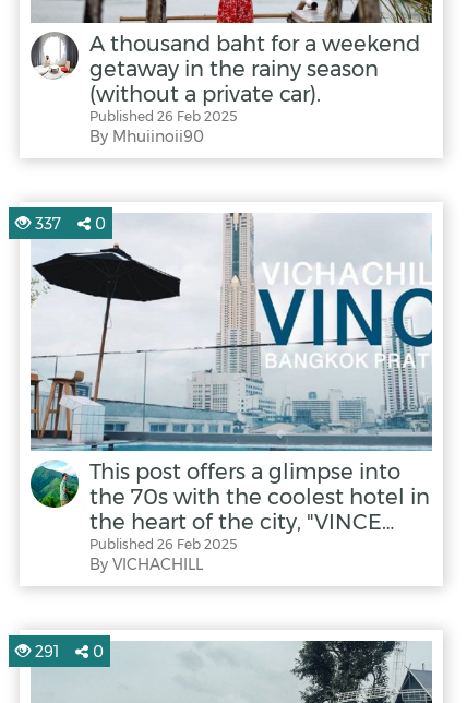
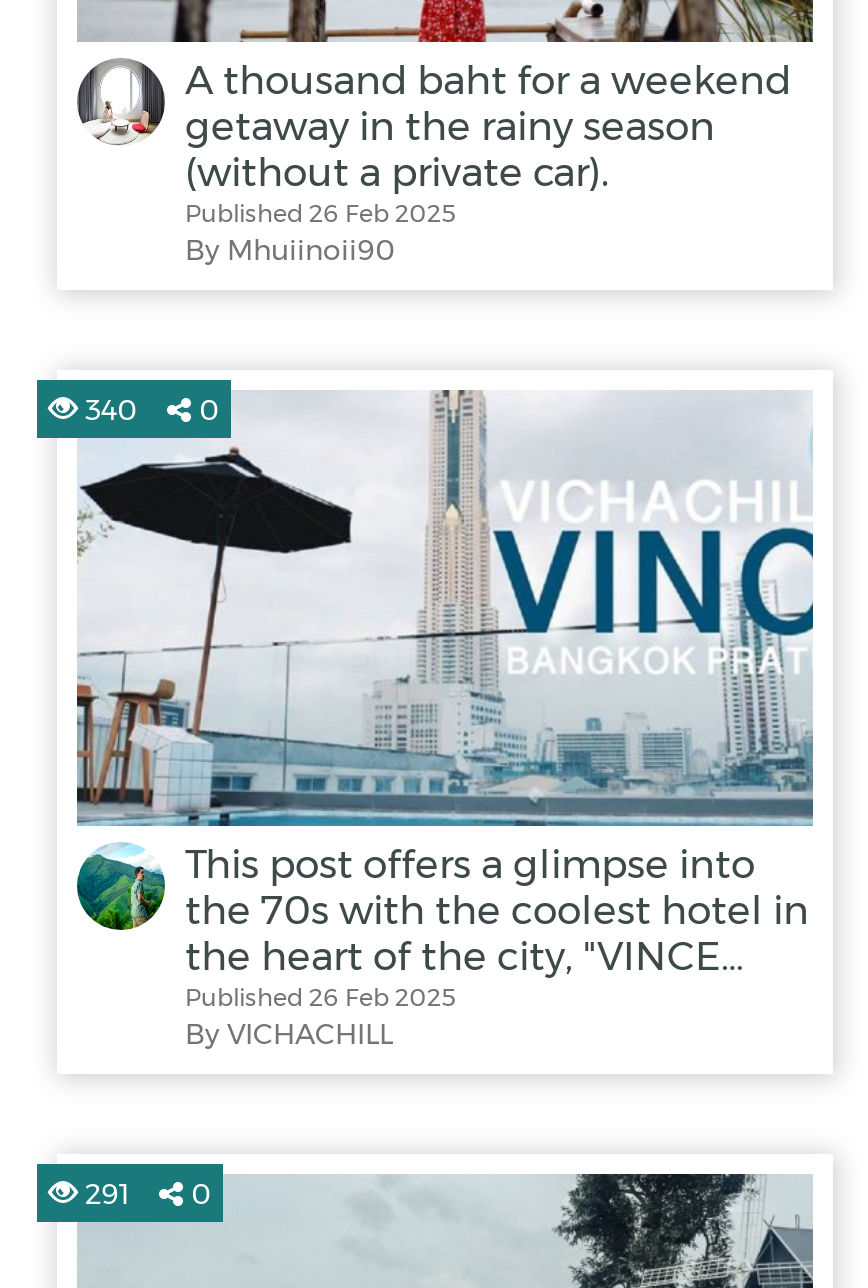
- 337 0
+ 340 0
